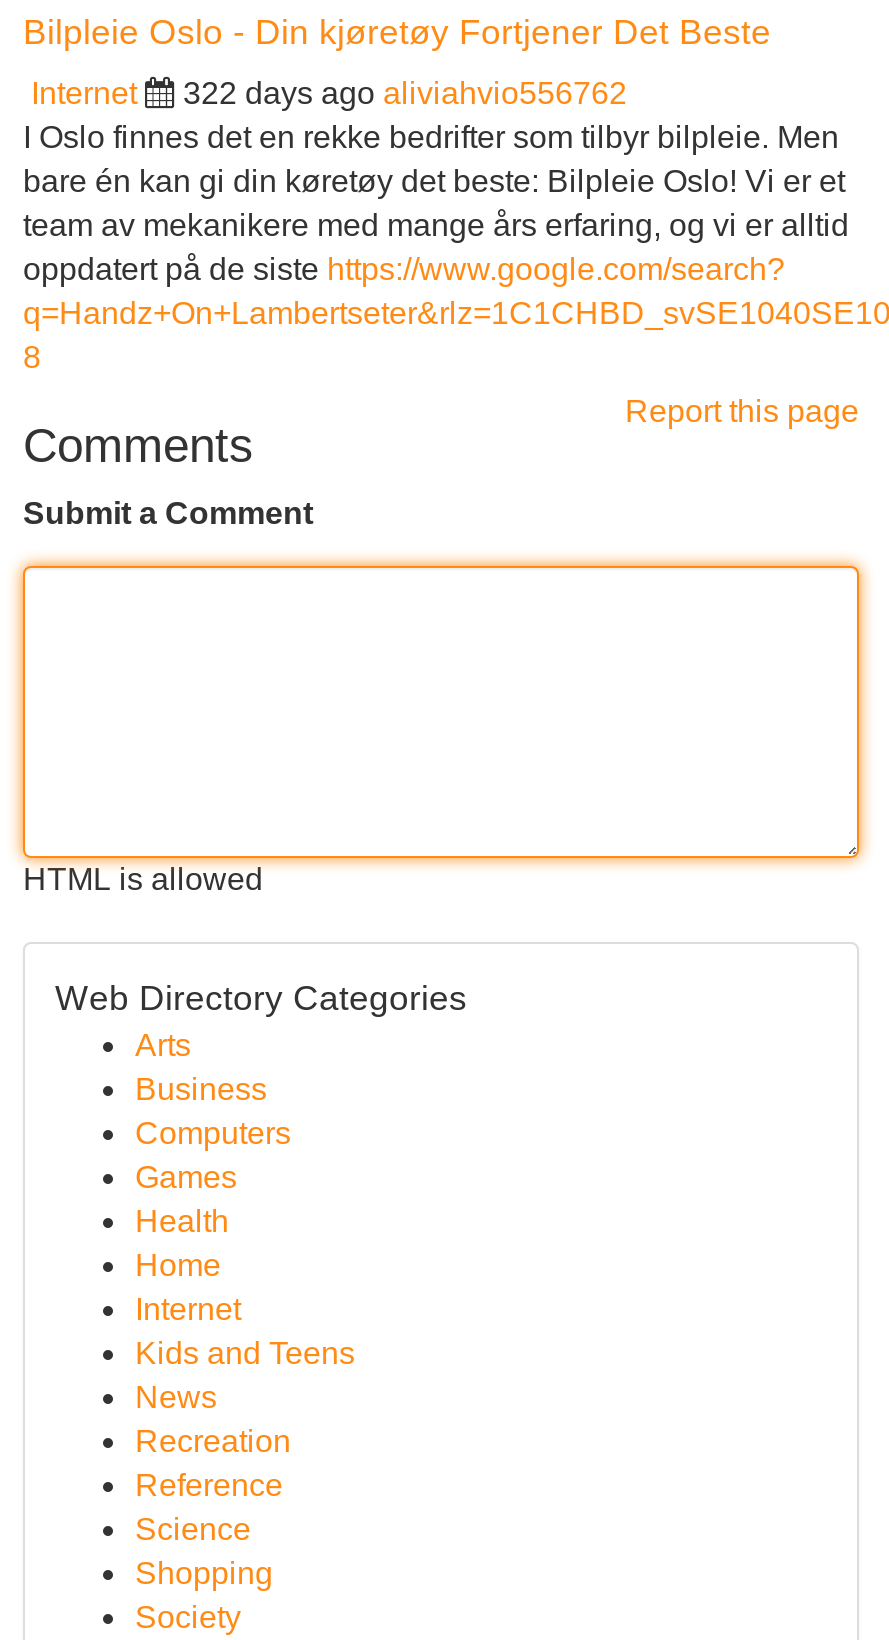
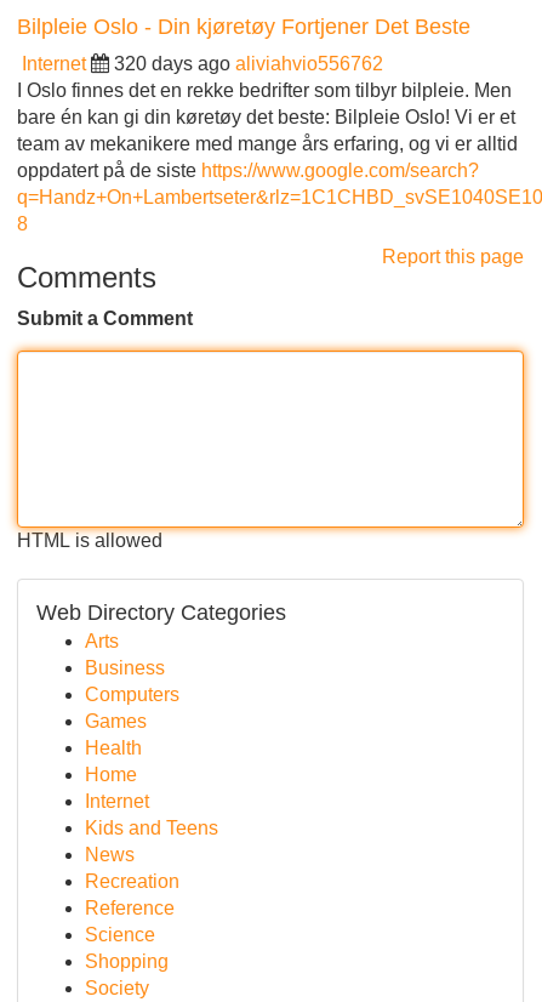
- 322 days ago aliviahvio556762
+ 320 days ago aliviahvio556762
